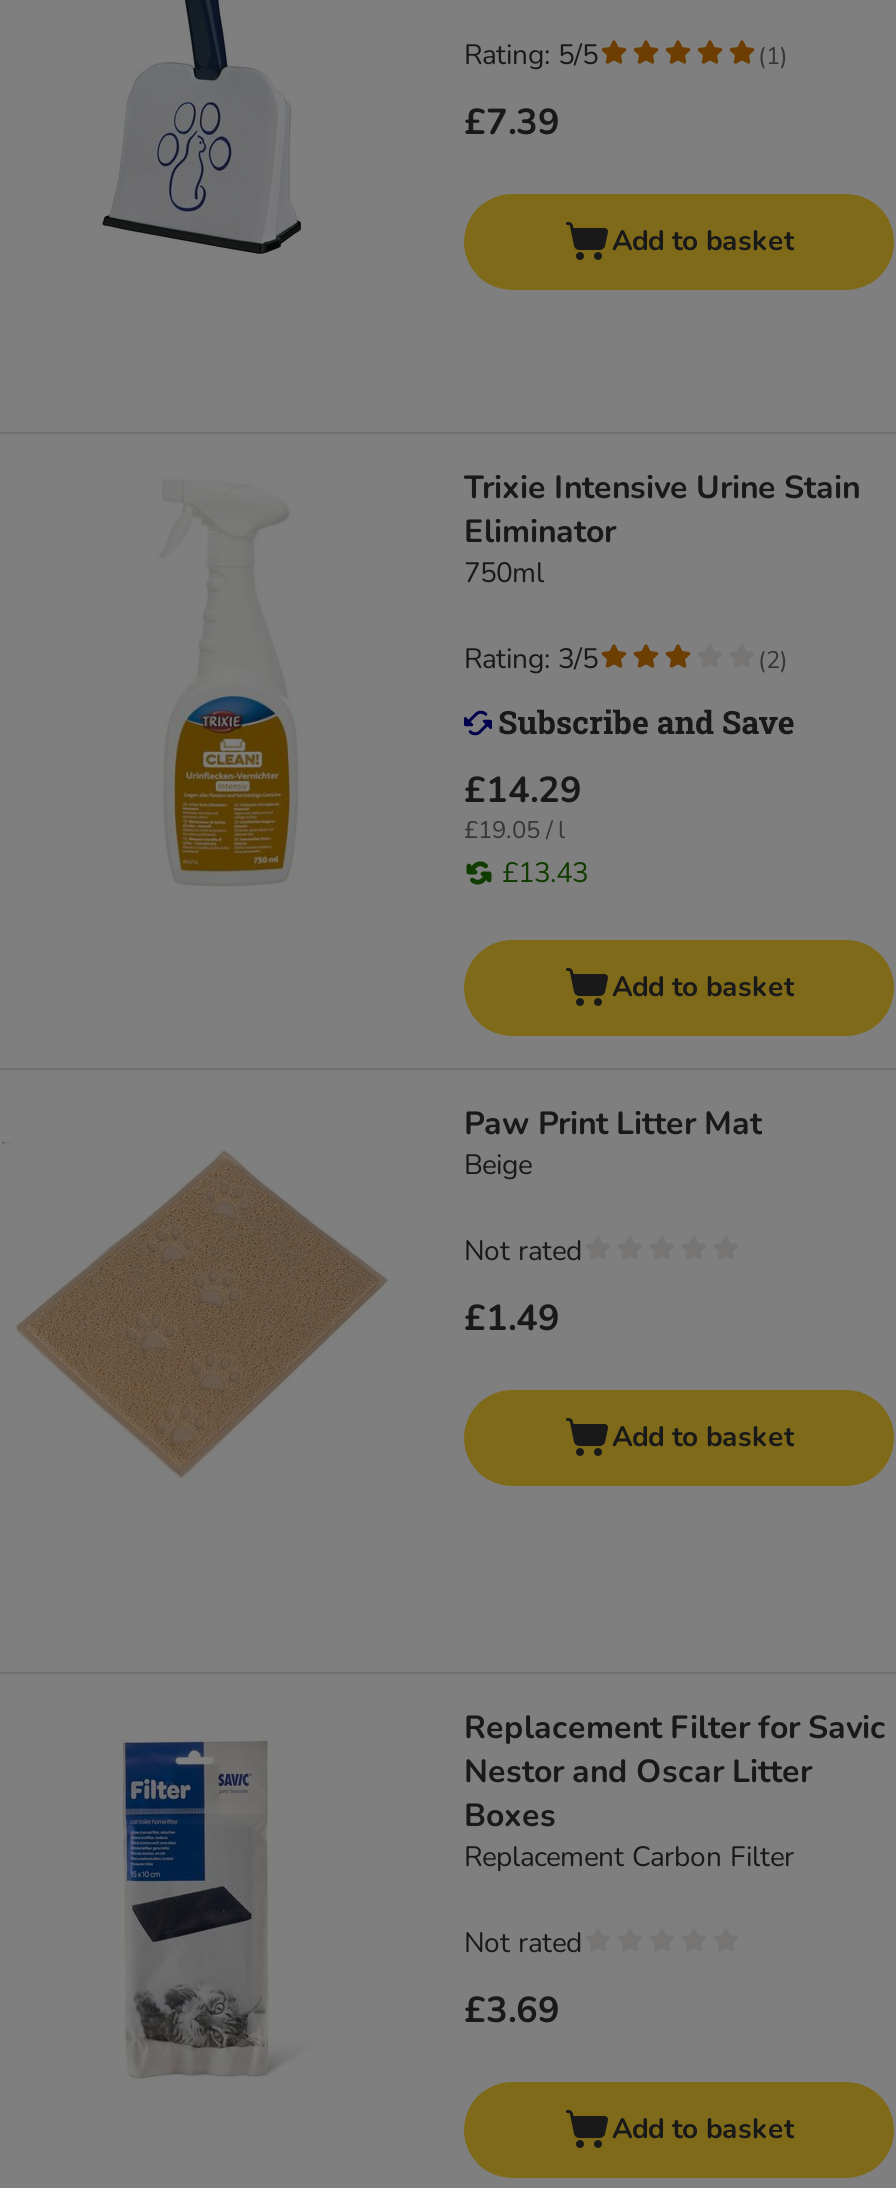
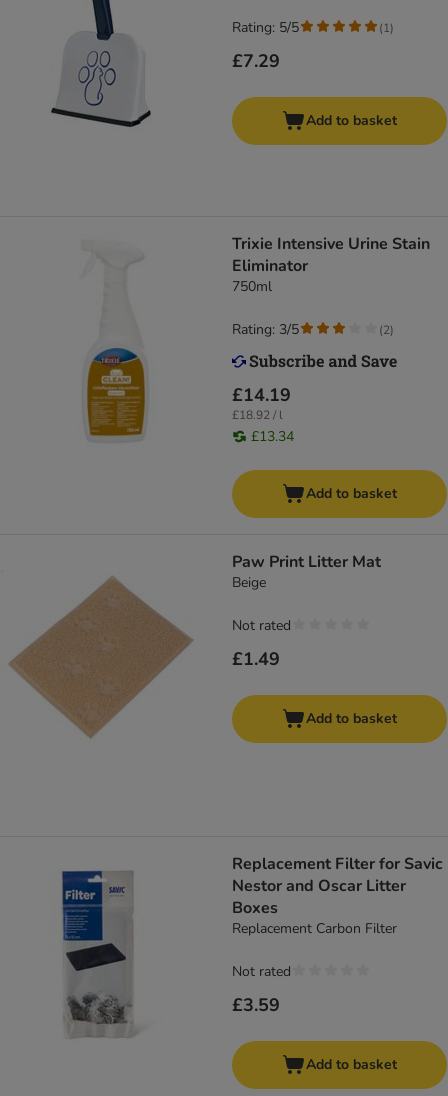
- £7.39
+ £7.29

- £14.29
+ £14.19

- £19.05 / l
+ £18.92 / l

- £13.43
+ £13.34

- £3.69
+ £3.59
